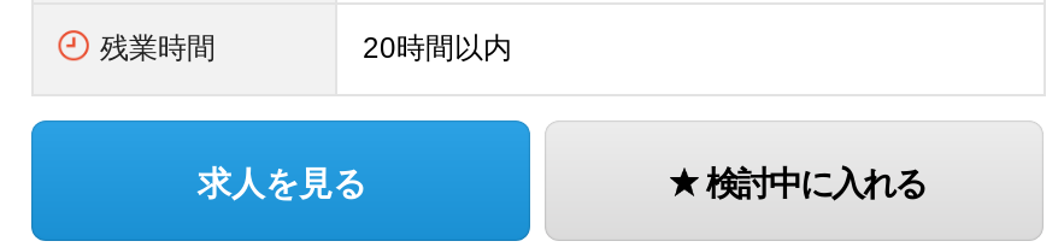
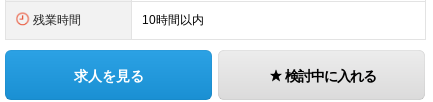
- 20時間以内
+ 10時間以内
